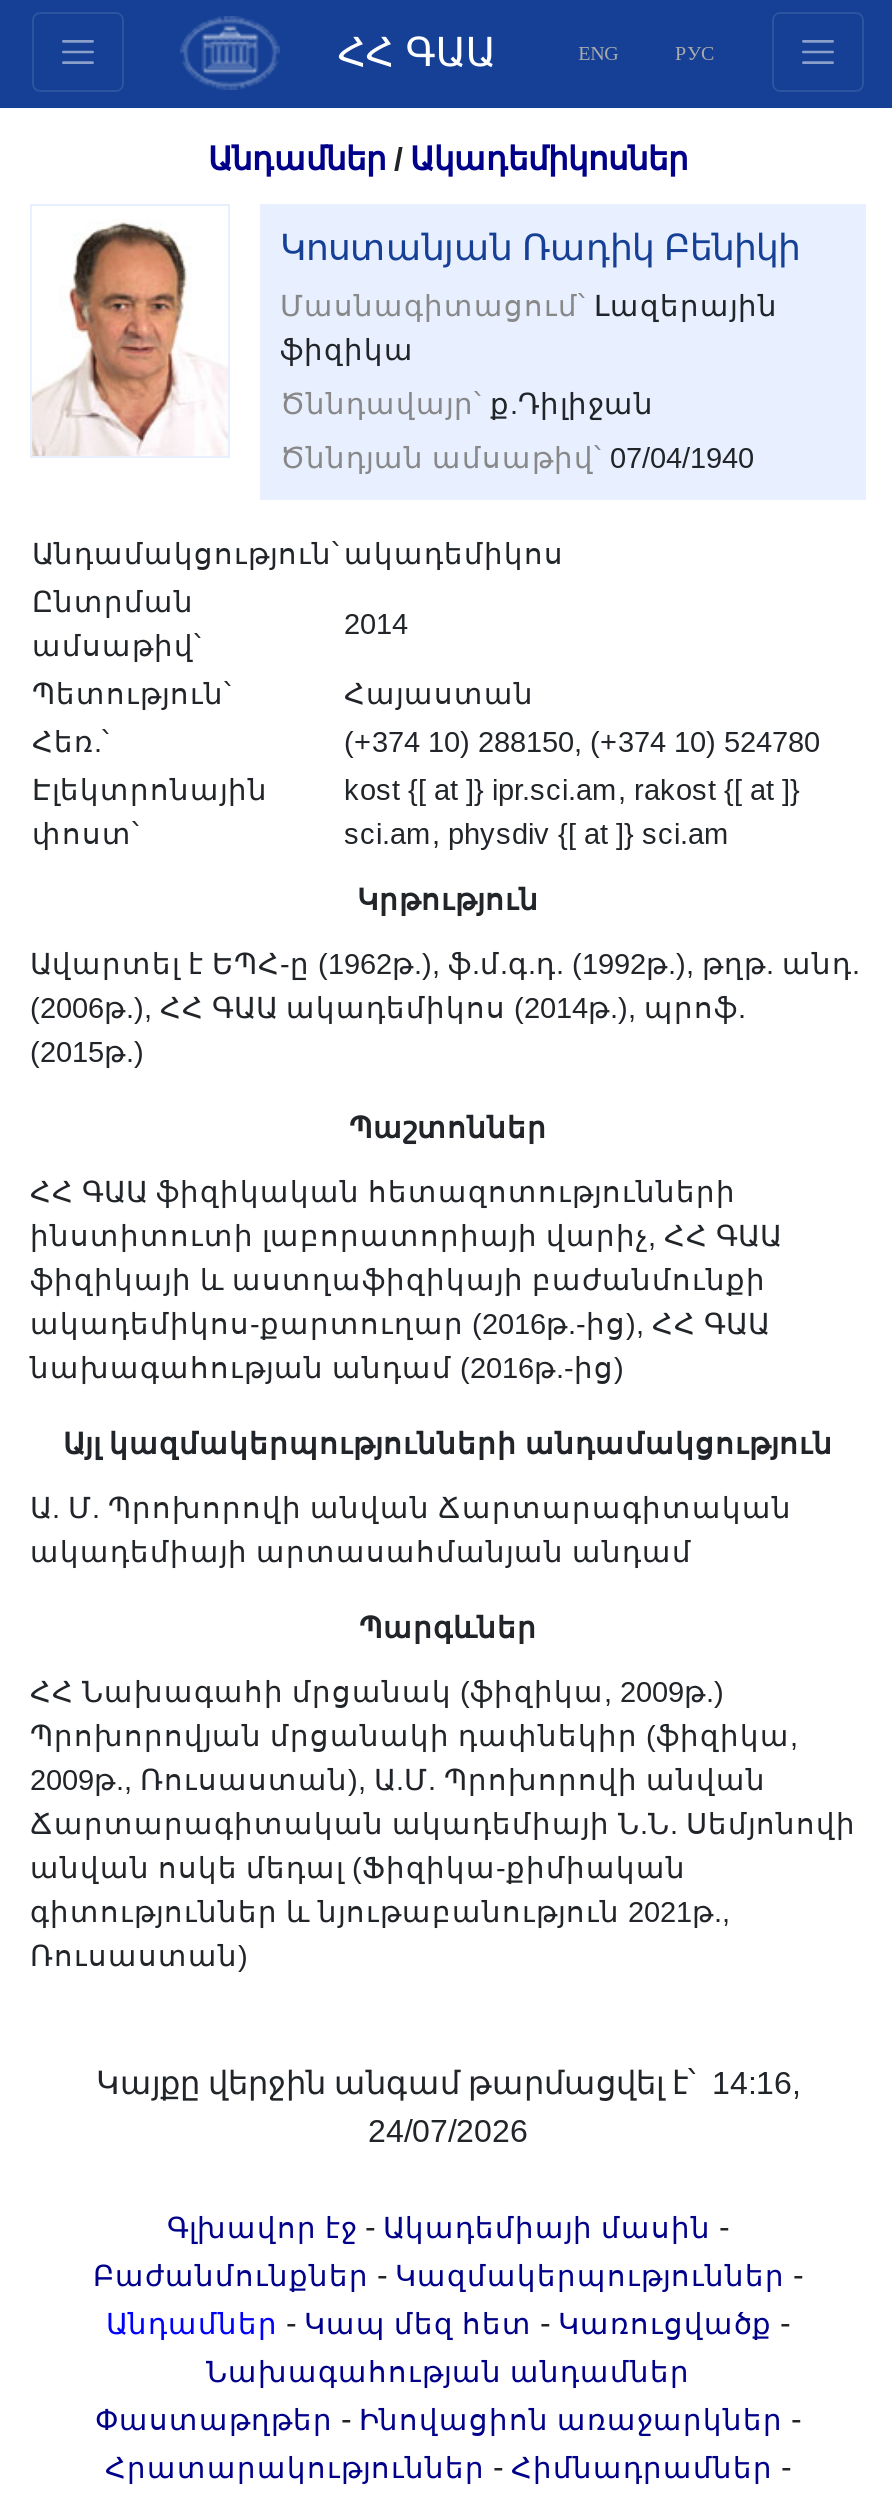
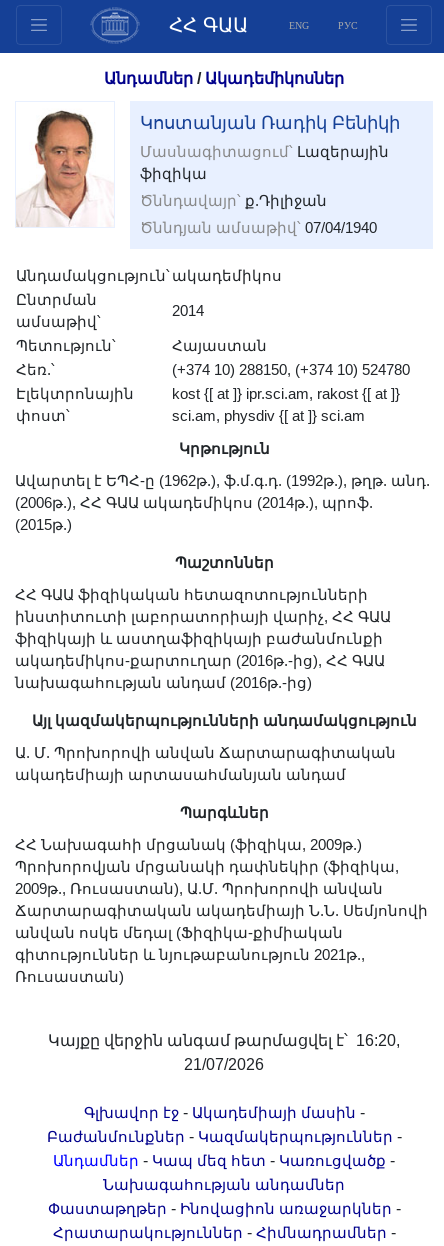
- Կայքը վերջին անգամ թարմացվել է՝ 14:16,
+ Կայքը վերջին անգամ թարմացվել է՝ 16:20,

- 24/07/2026
+ 21/07/2026
